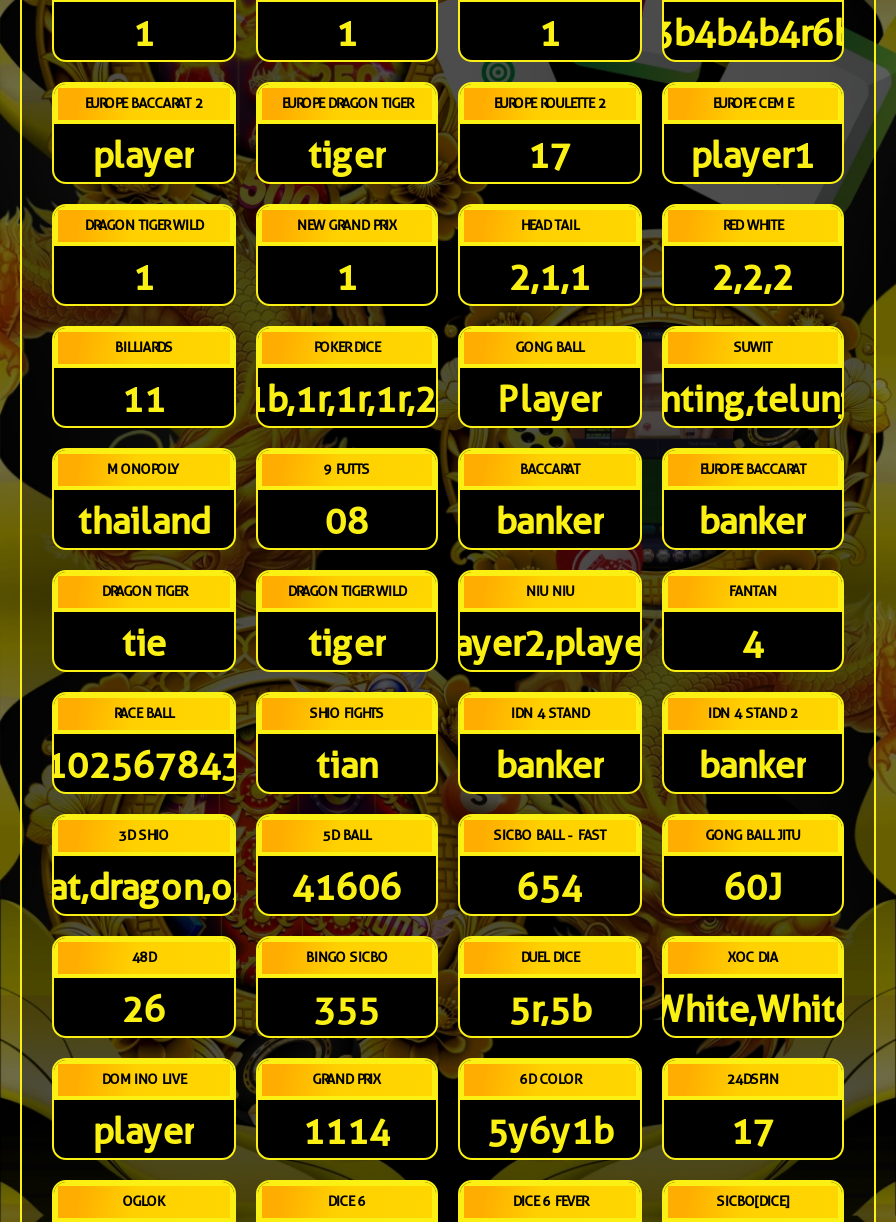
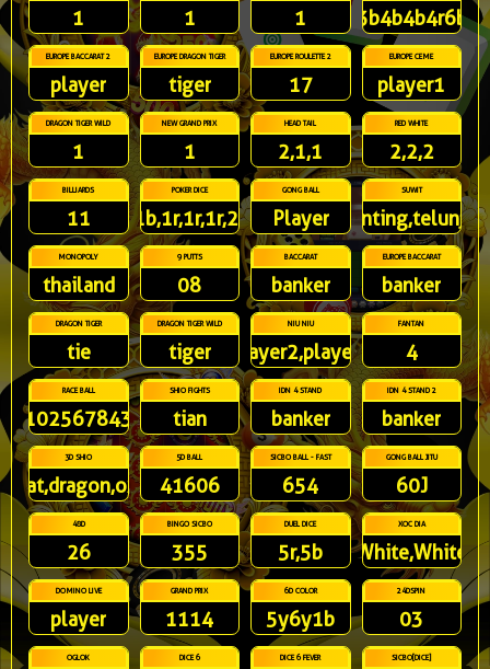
- 17
+ 03
